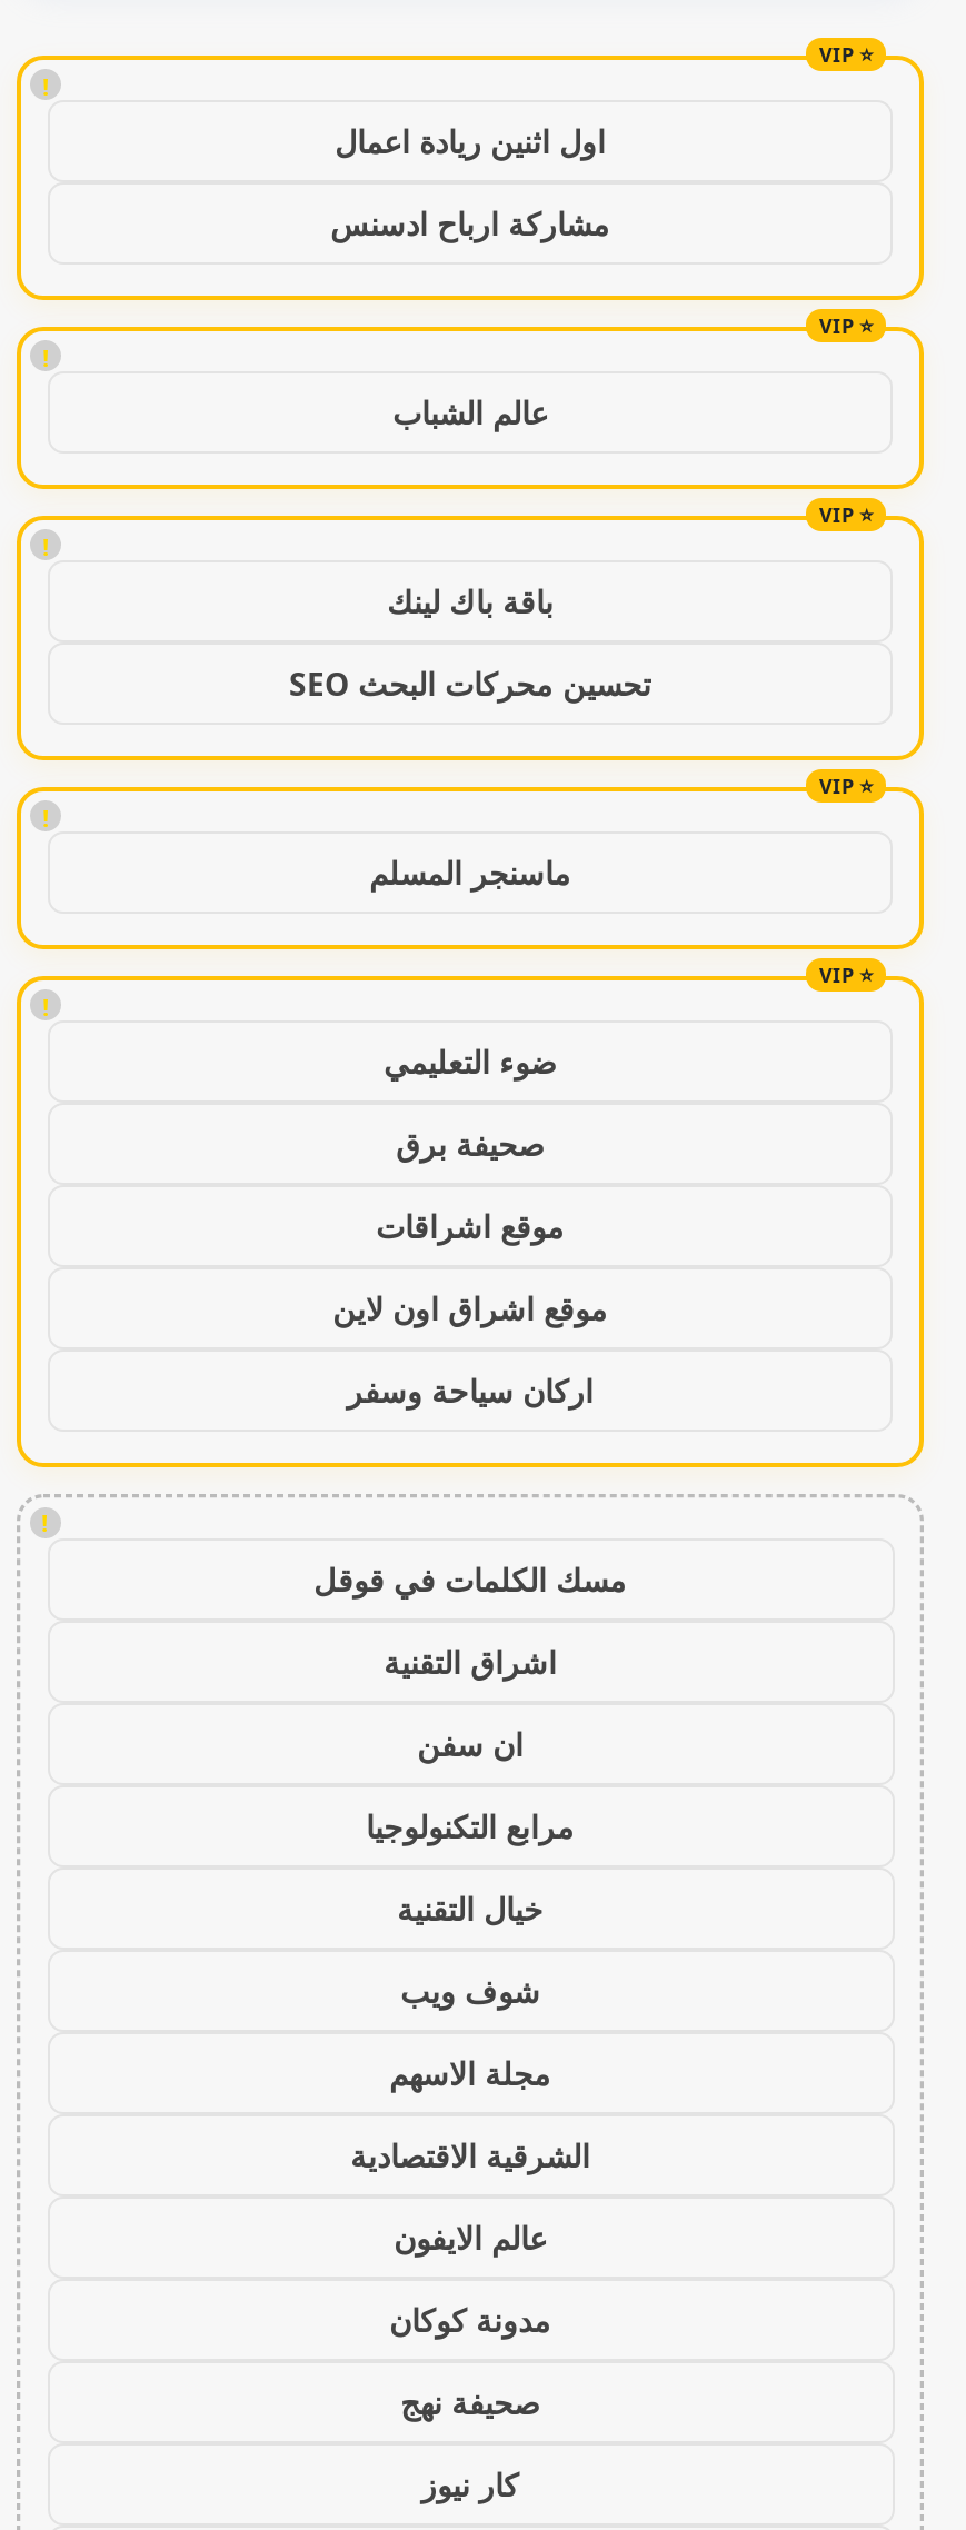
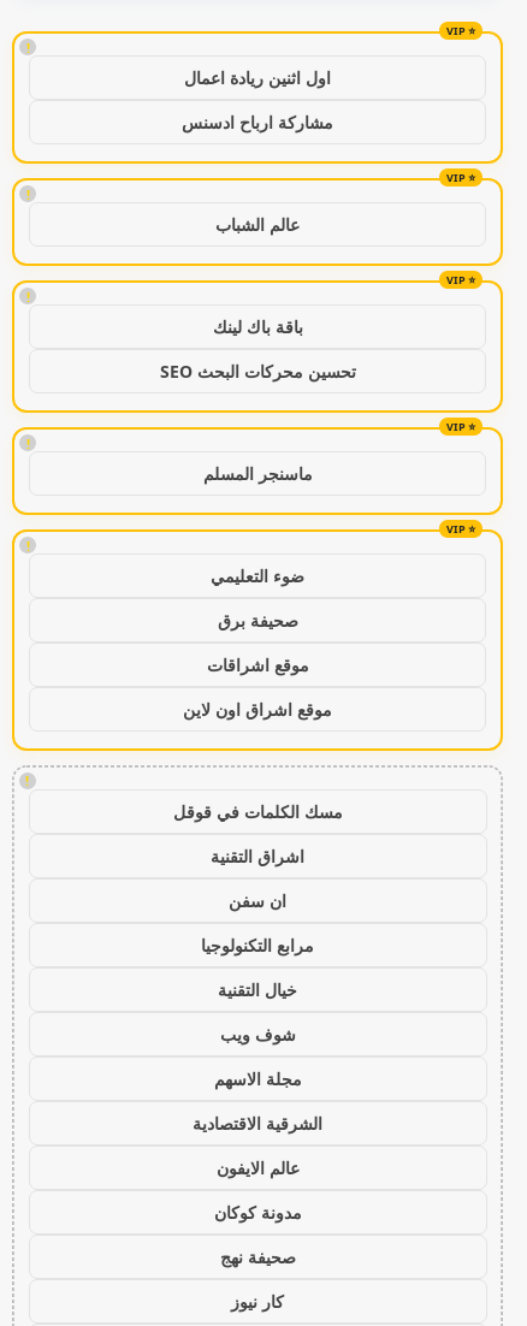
- اركان سياحة وسفر
